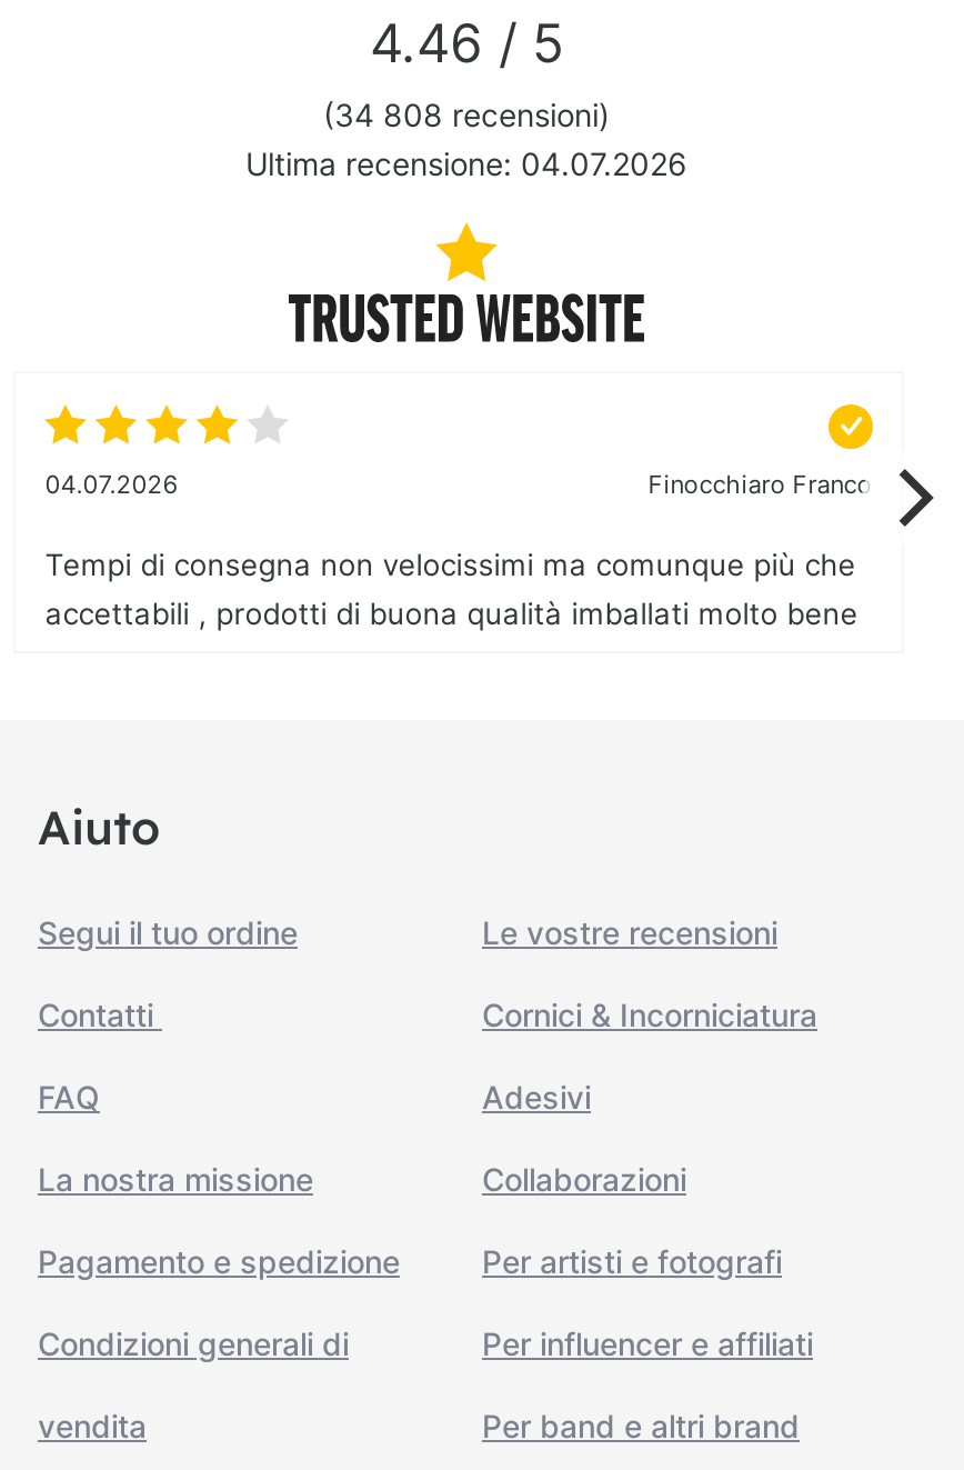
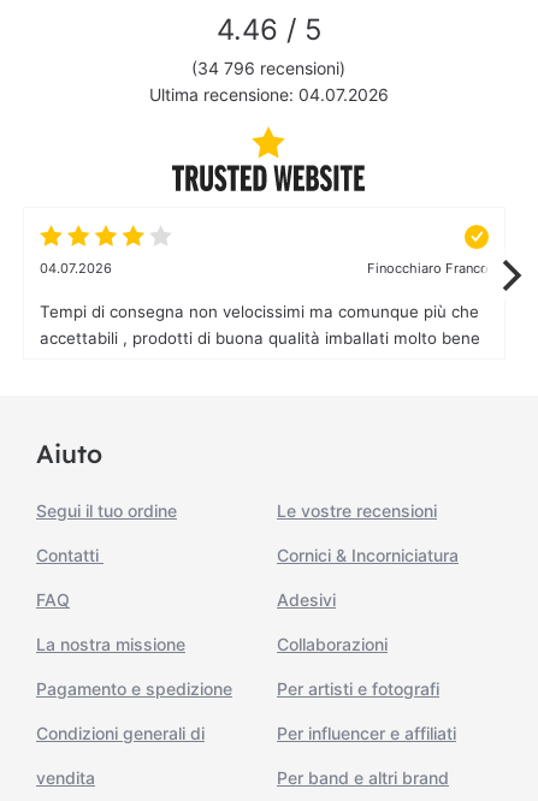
- (34 808 recensioni)
+ (34 796 recensioni)
